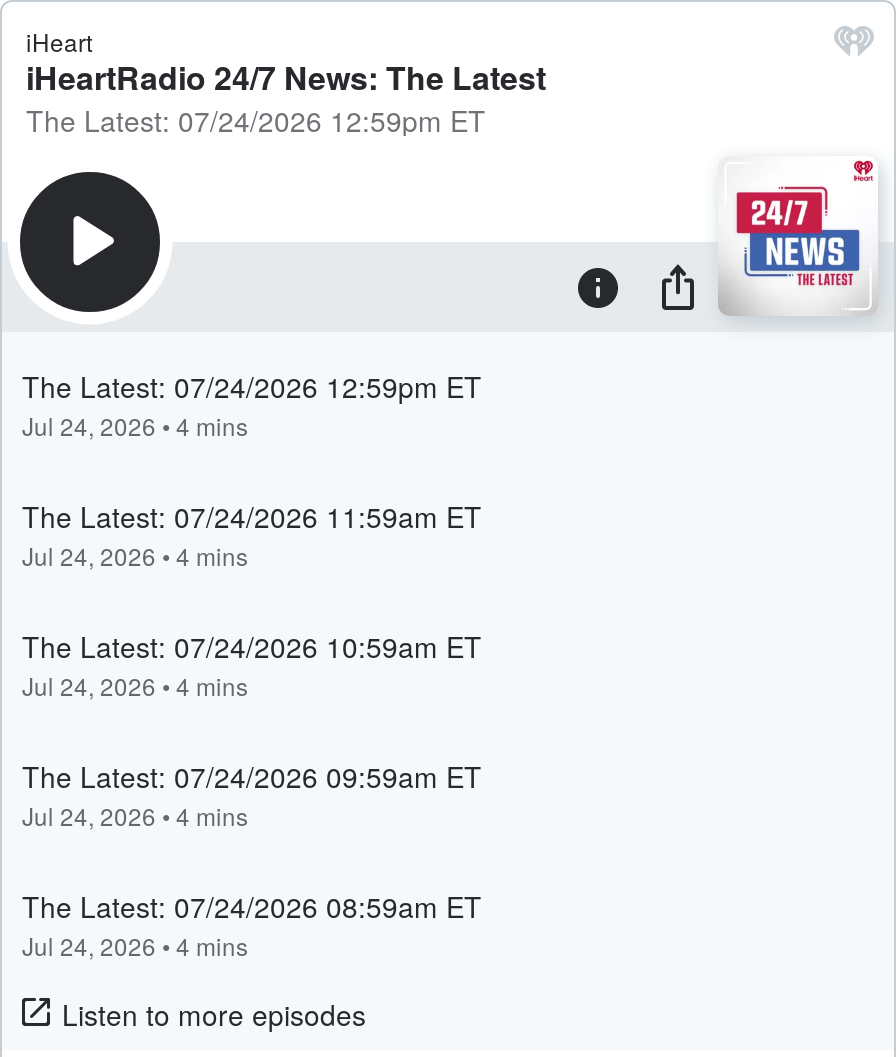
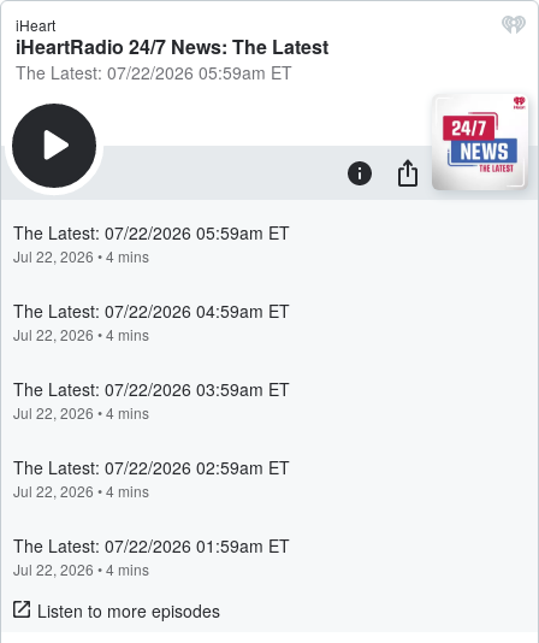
- The Latest: 07/24/2026 12:59pm ET
+ The Latest: 07/22/2026 05:59am ET

- The Latest: 07/24/2026 12:59pm ET
+ The Latest: 07/22/2026 05:59am ET

- Jul 24, 2026 • 4 mins
+ Jul 22, 2026 • 4 mins

- The Latest: 07/24/2026 11:59am ET
+ The Latest: 07/22/2026 04:59am ET

- Jul 24, 2026 • 4 mins
+ Jul 22, 2026 • 4 mins

- The Latest: 07/24/2026 10:59am ET
+ The Latest: 07/22/2026 03:59am ET

- Jul 24, 2026 • 4 mins
+ Jul 22, 2026 • 4 mins

- The Latest: 07/24/2026 09:59am ET
+ The Latest: 07/22/2026 02:59am ET

- Jul 24, 2026 • 4 mins
+ Jul 22, 2026 • 4 mins

- The Latest: 07/24/2026 08:59am ET
+ The Latest: 07/22/2026 01:59am ET

- Jul 24, 2026 • 4 mins
+ Jul 22, 2026 • 4 mins
